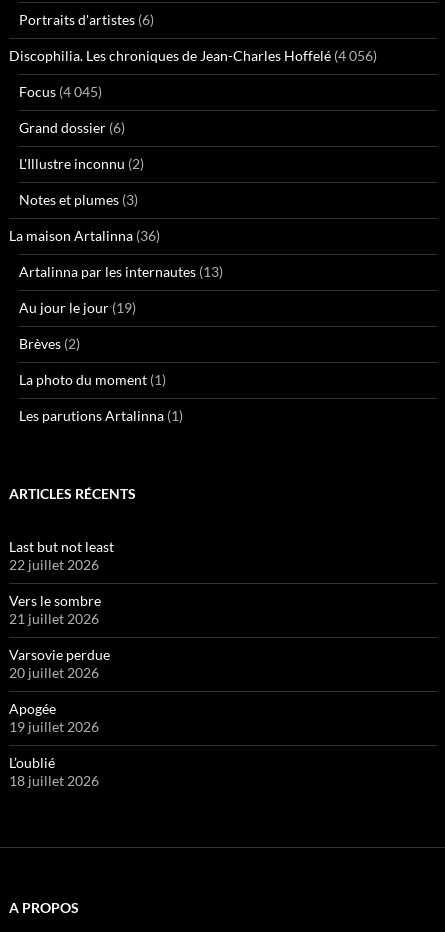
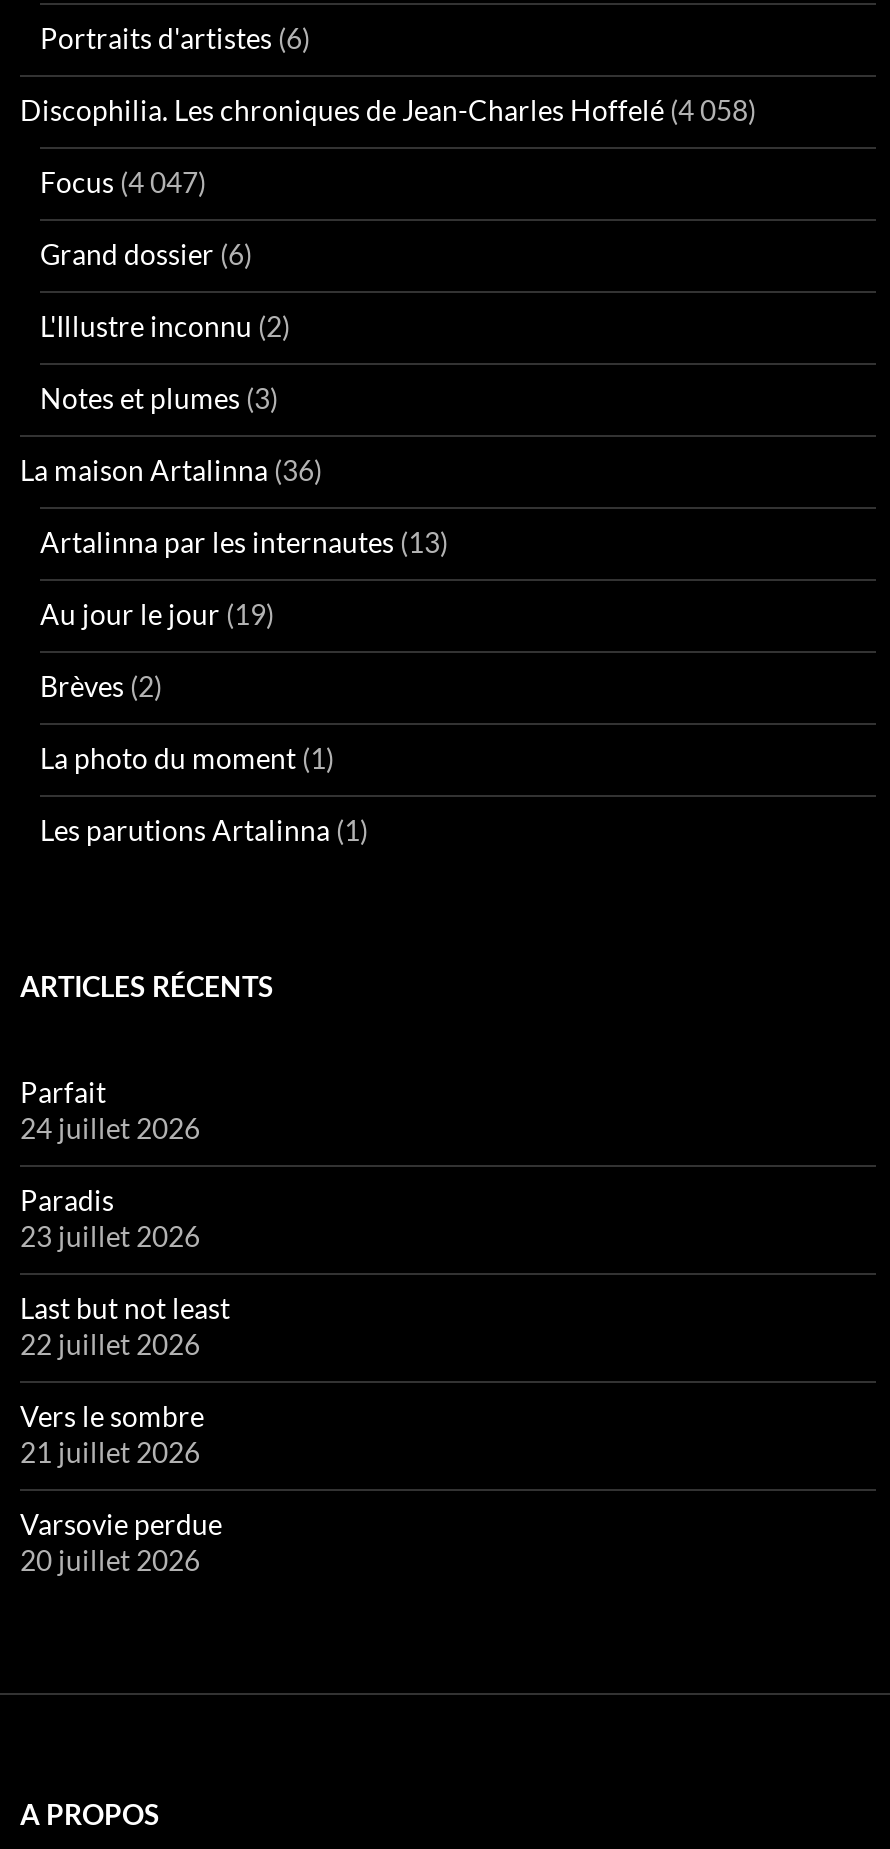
- Discophilia. Les chroniques de Jean-Charles Hoffelé (4 056)
+ Discophilia. Les chroniques de Jean-Charles Hoffelé (4 058)

- Focus (4 045)
+ Focus (4 047)

+ Parfait
+ 24 juillet 2026
+ Paradis
+ 23 juillet 2026

moved down: Last but not least | 22 juillet 2026 | Vers le sombre | 21 juillet 2026 | Varsovie perdue | 20 juillet 2026

- Apogée
- 19 juillet 2026
- L’oublié
- 18 juillet 2026
